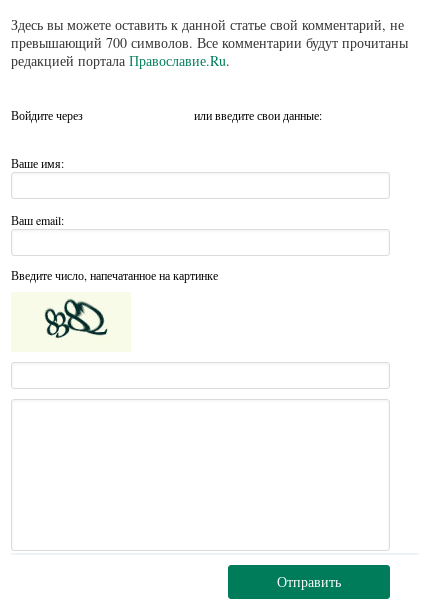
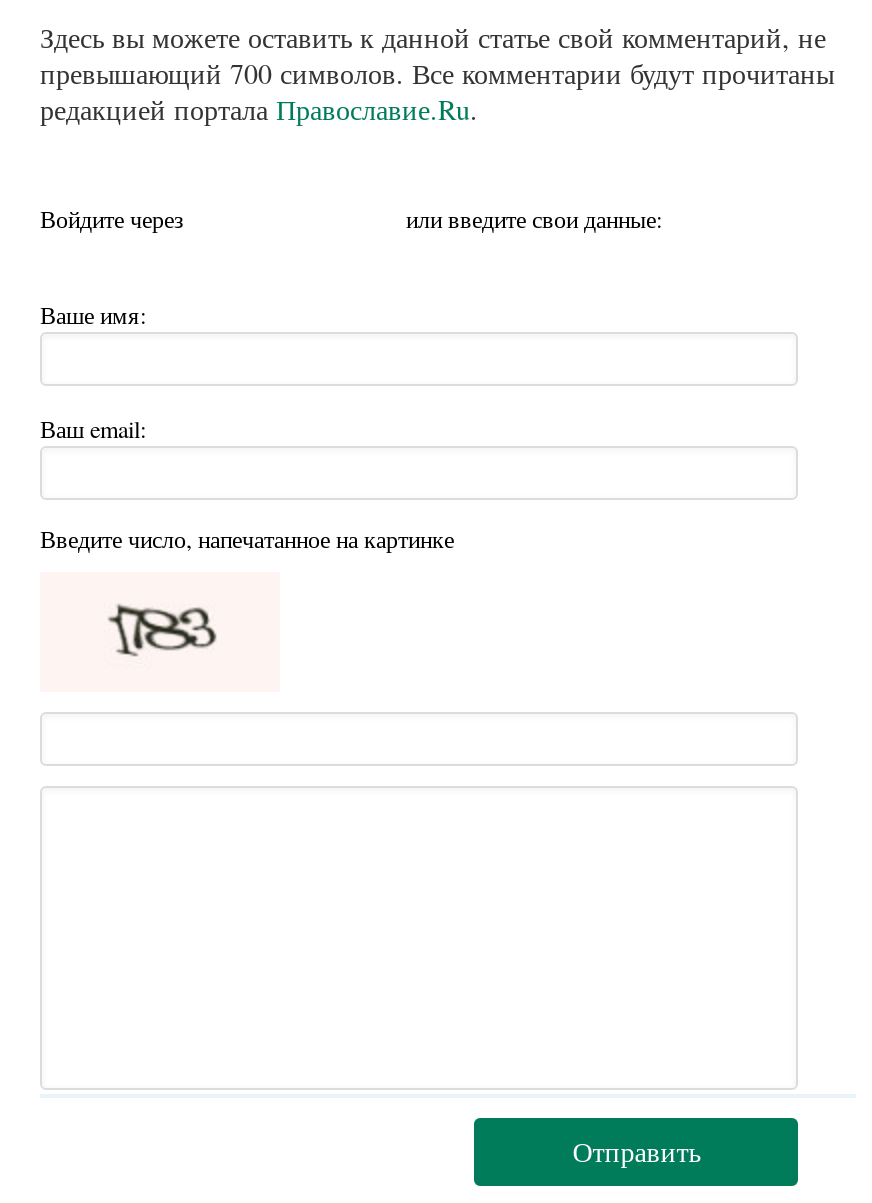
- [image]
+ [image]
